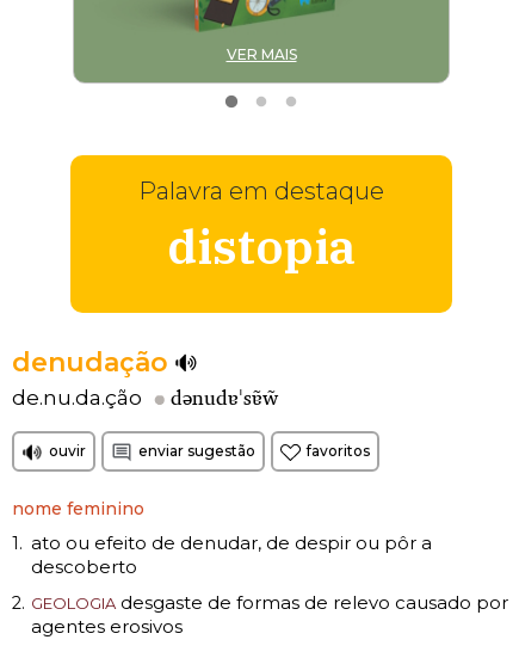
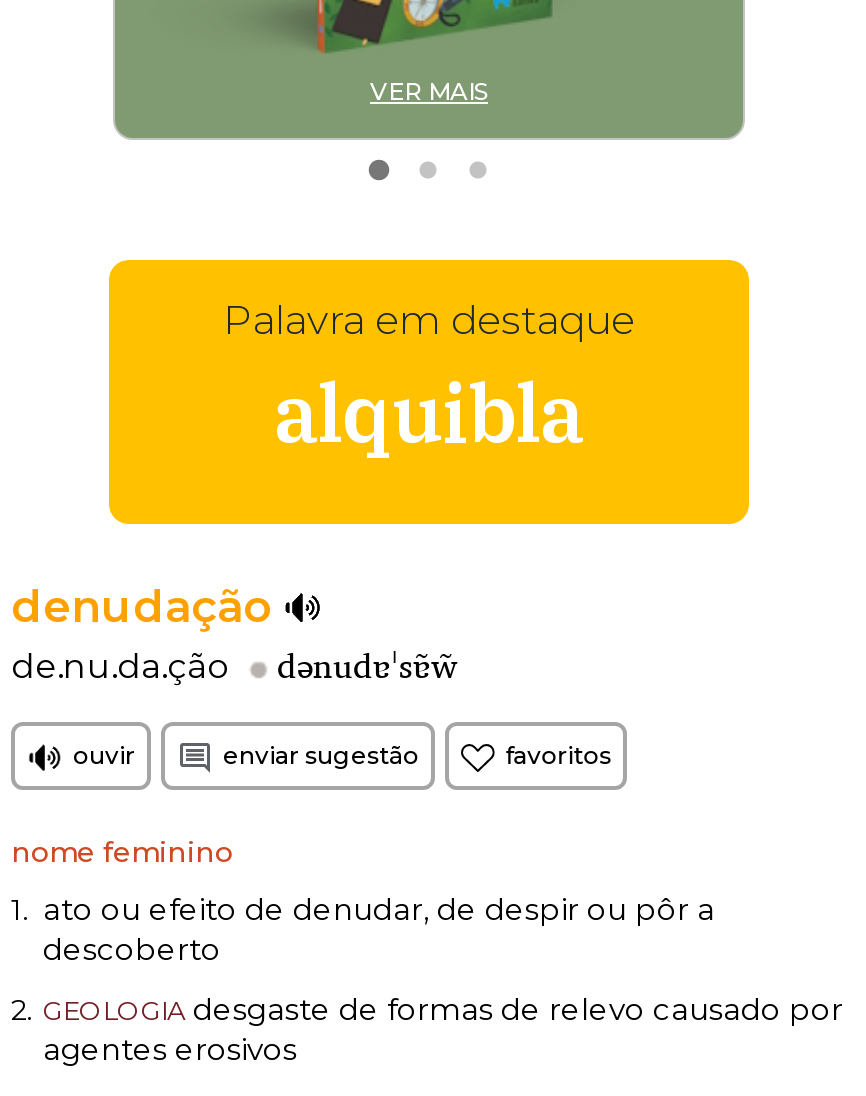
- distopia
+ alquibla
